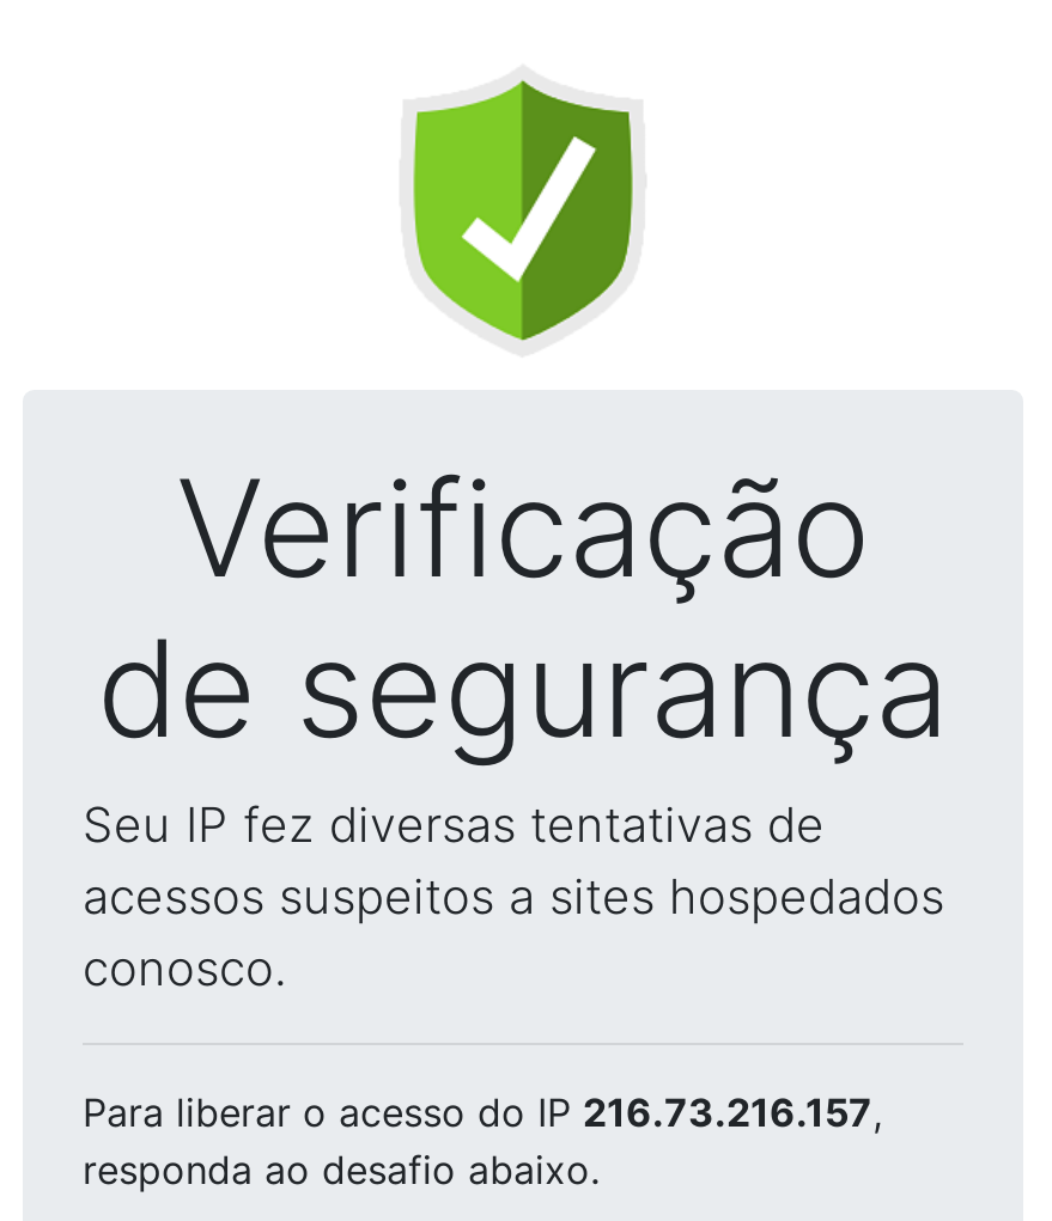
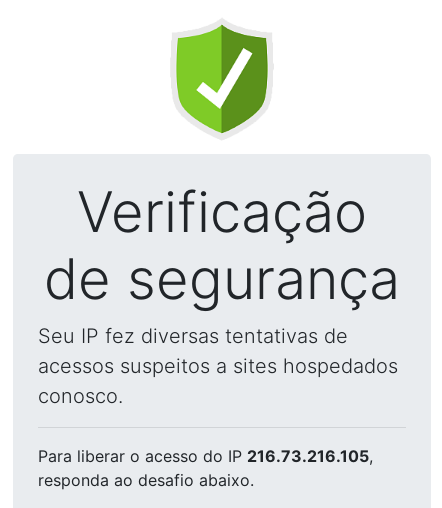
- Para liberar o acesso do IP 216.73.216.157,
+ Para liberar o acesso do IP 216.73.216.105,
